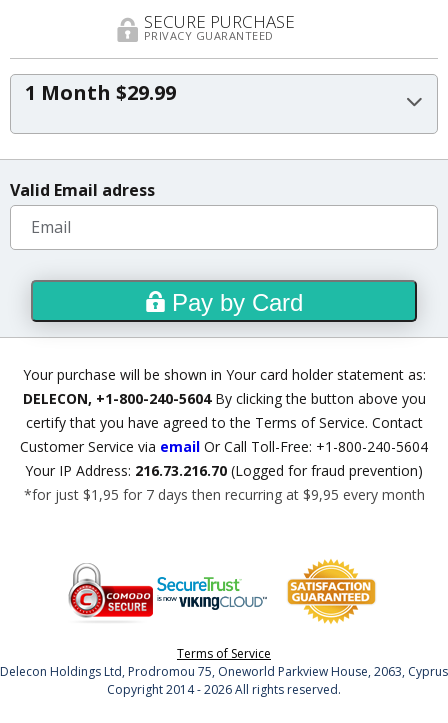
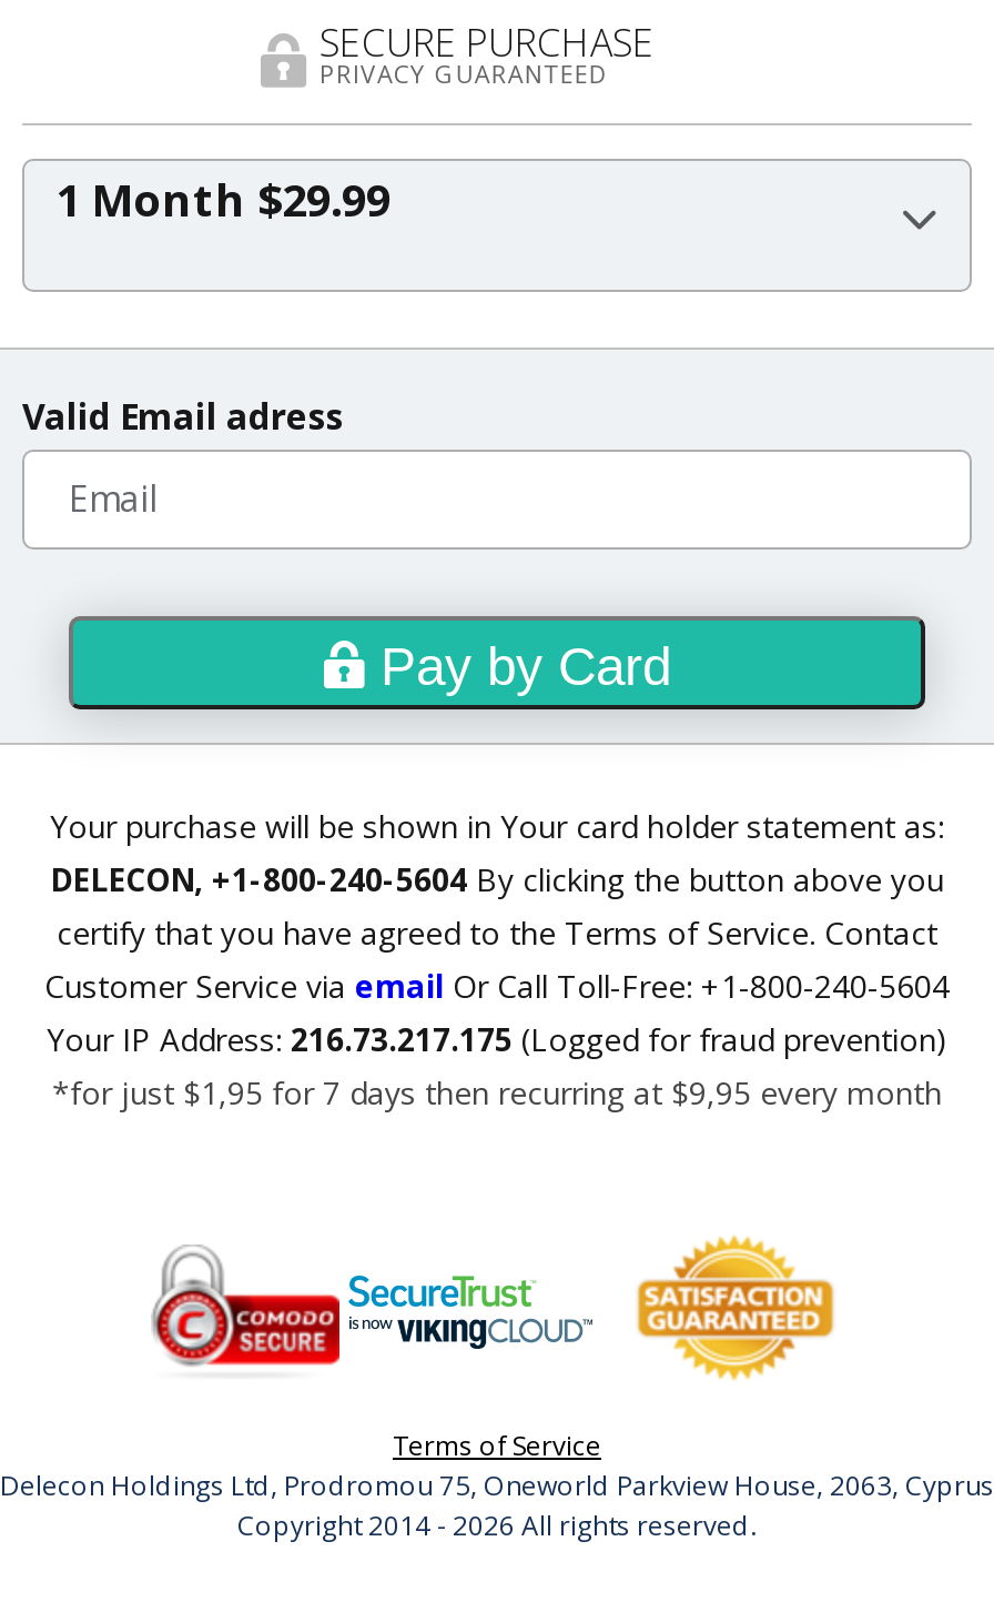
- Your IP Address: 216.73.216.70 (Logged for fraud prevention)
+ Your IP Address: 216.73.217.175 (Logged for fraud prevention)
